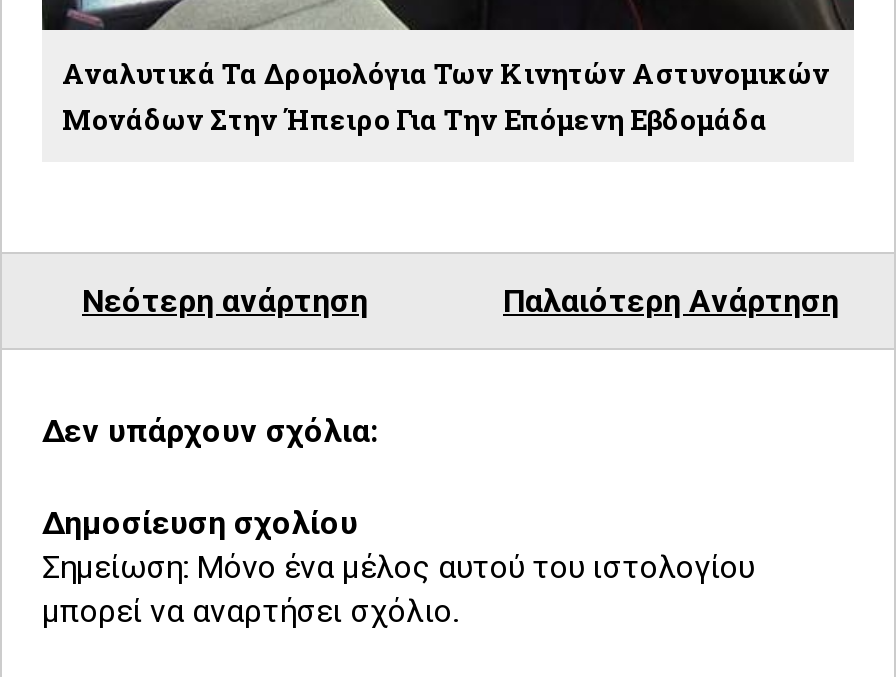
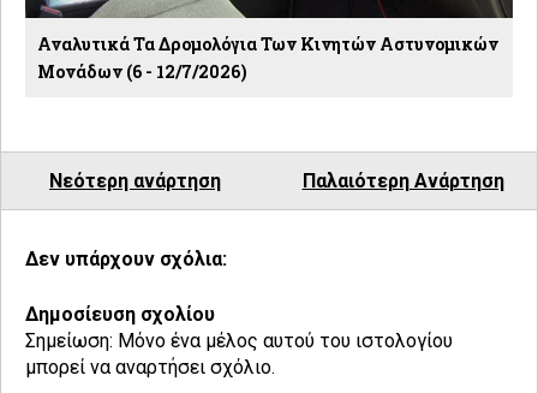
- Μονάδων Στην Ήπειρο Για Την Επόμενη Εβδομάδα
+ Μονάδων (6 - 12/7/2026)
